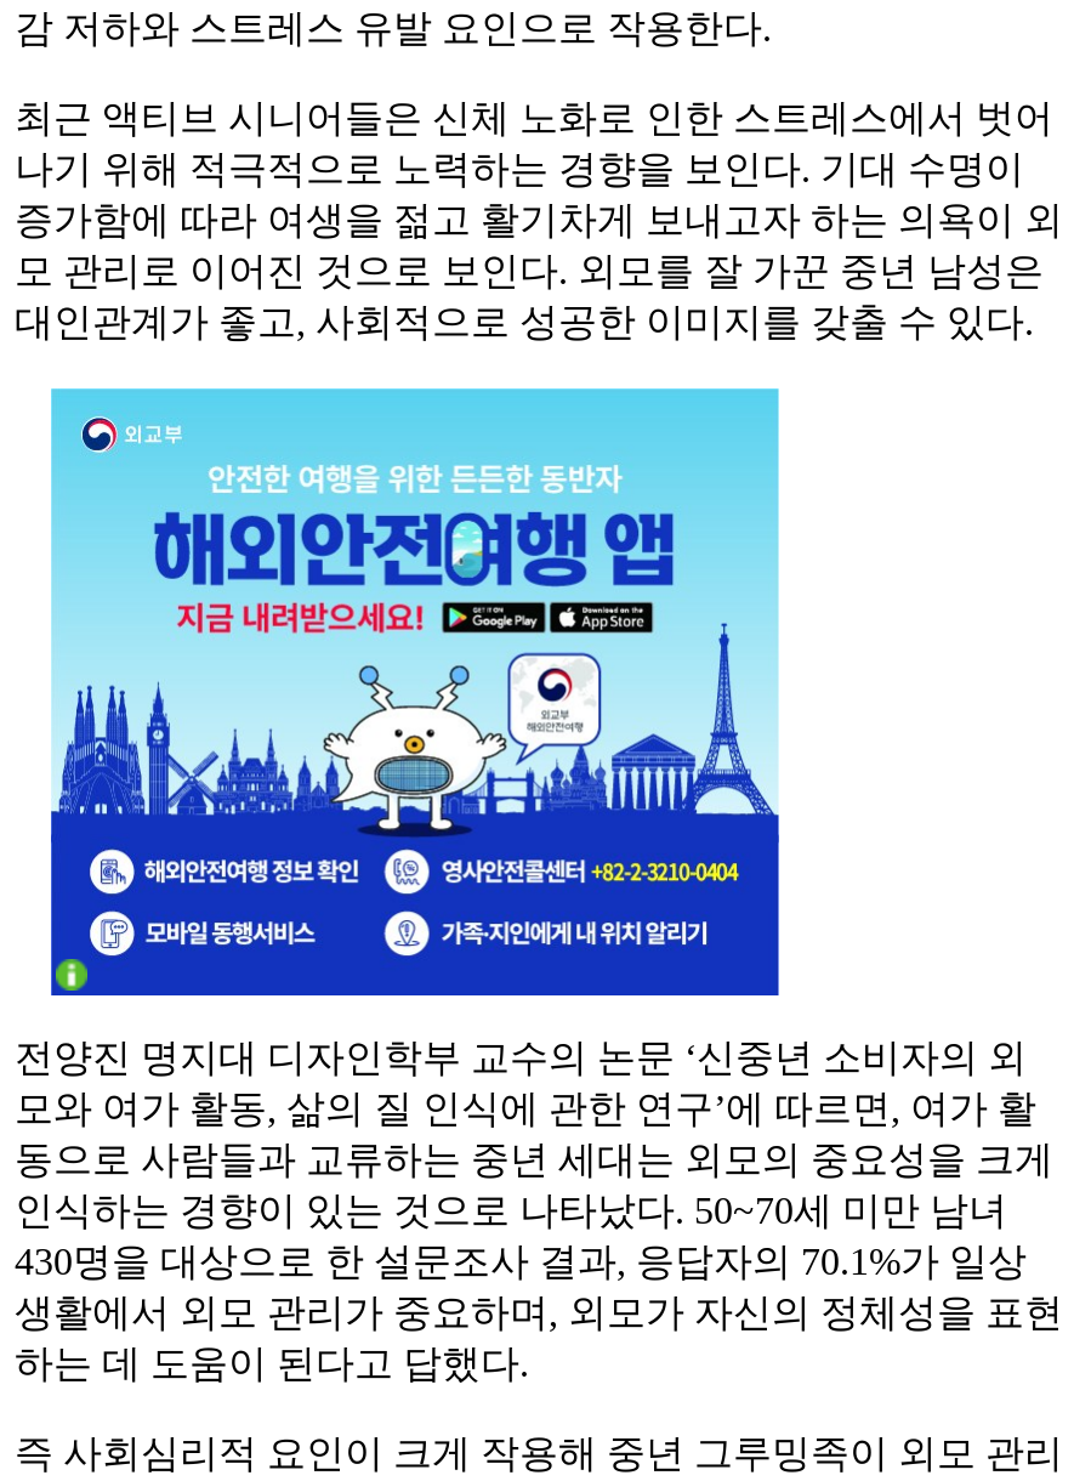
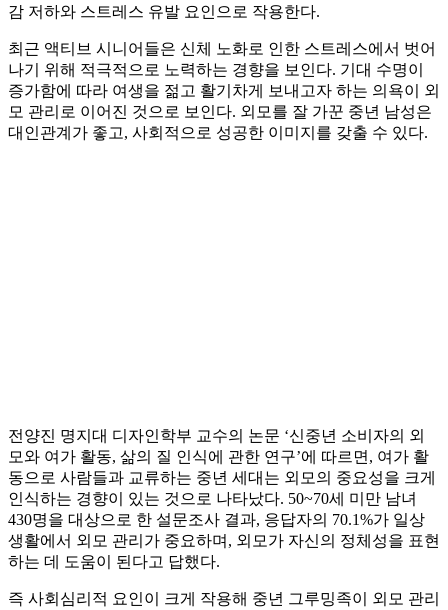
- [image]
